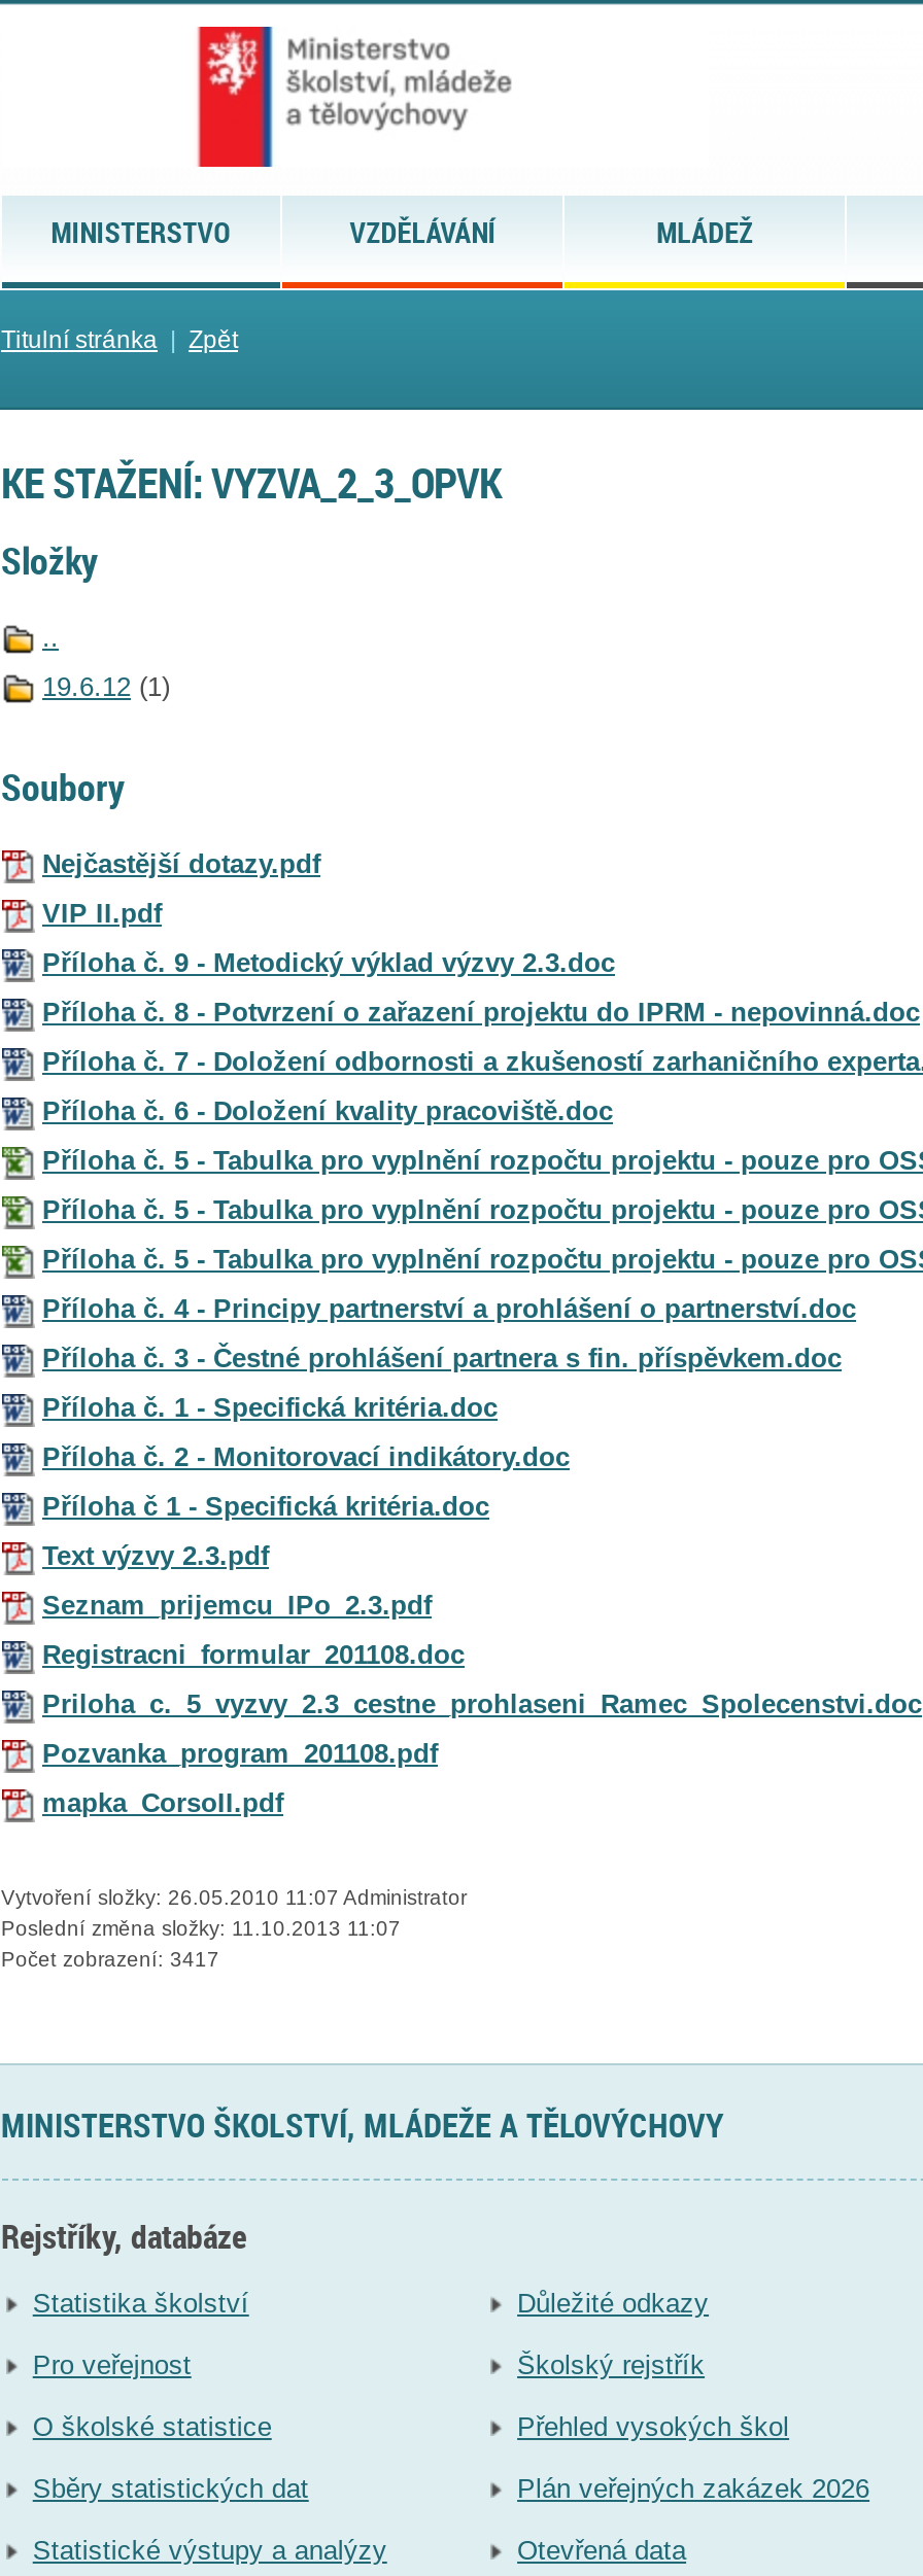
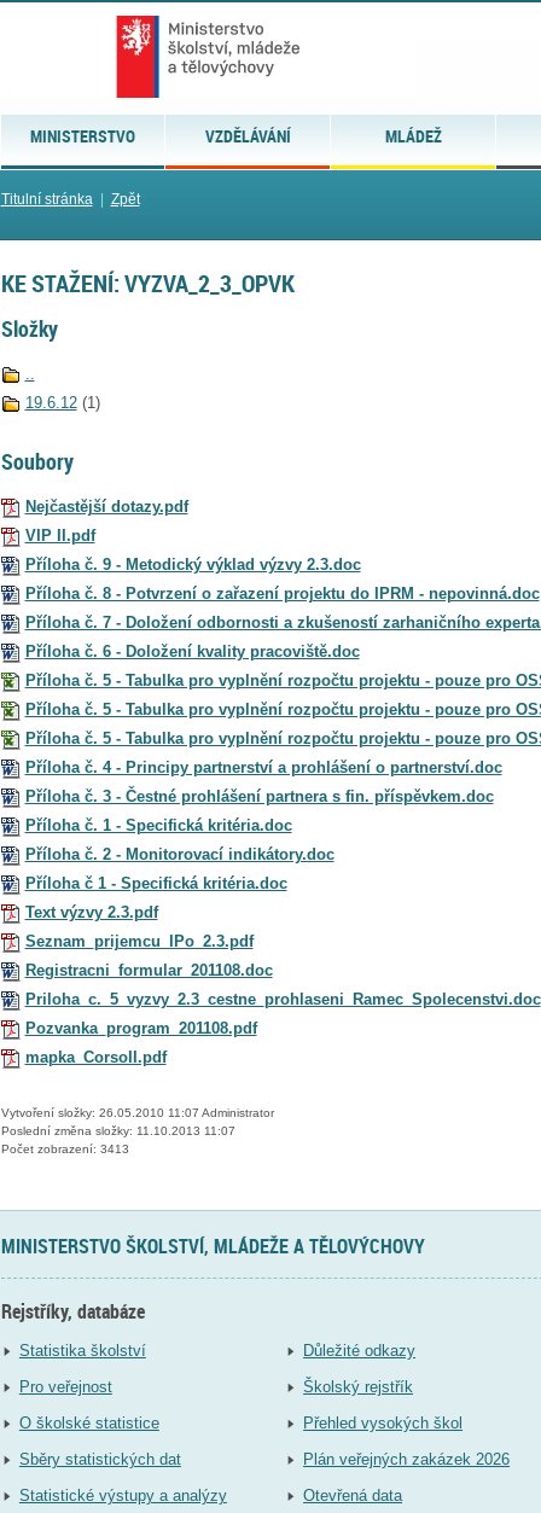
- Počet zobrazení: 3417
+ Počet zobrazení: 3413
